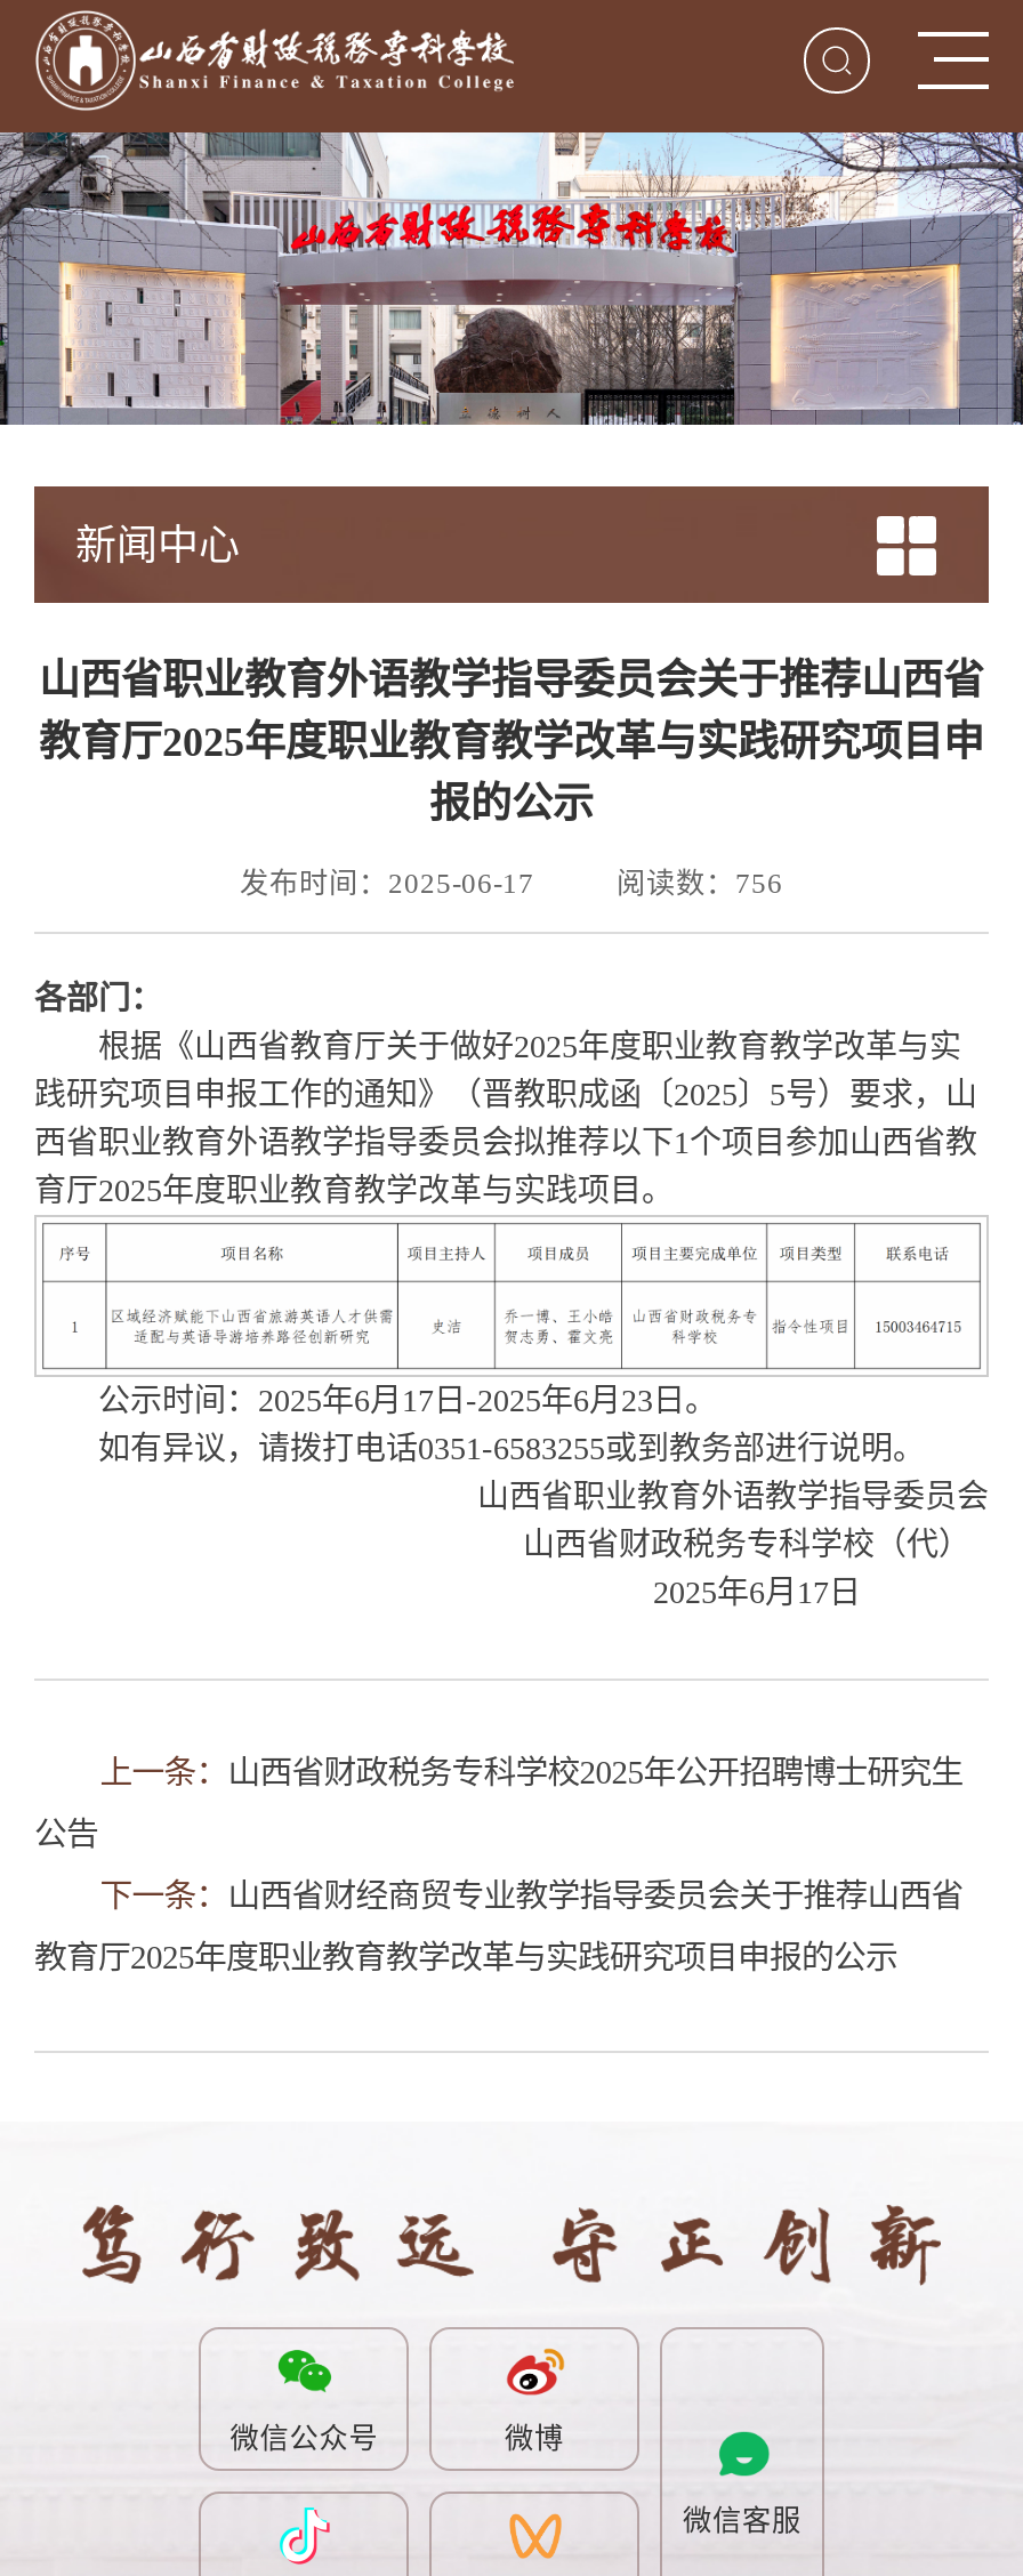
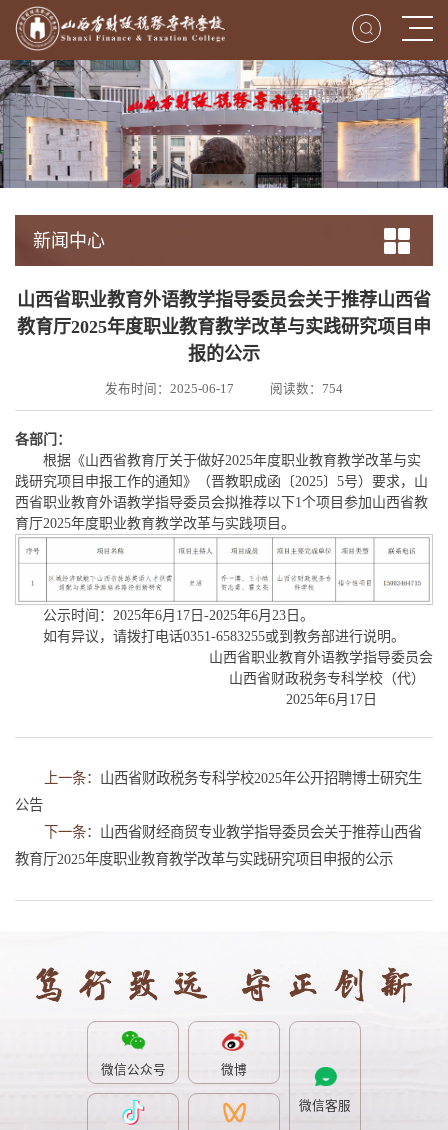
- 阅读数：756
+ 阅读数：754
